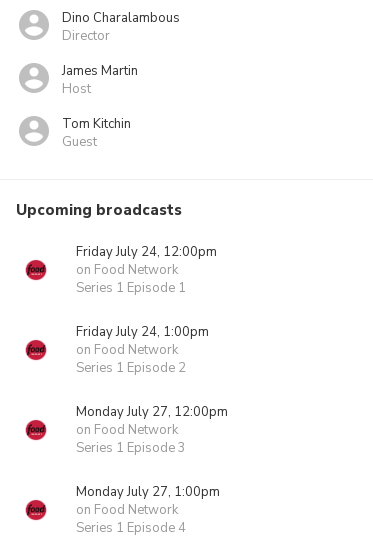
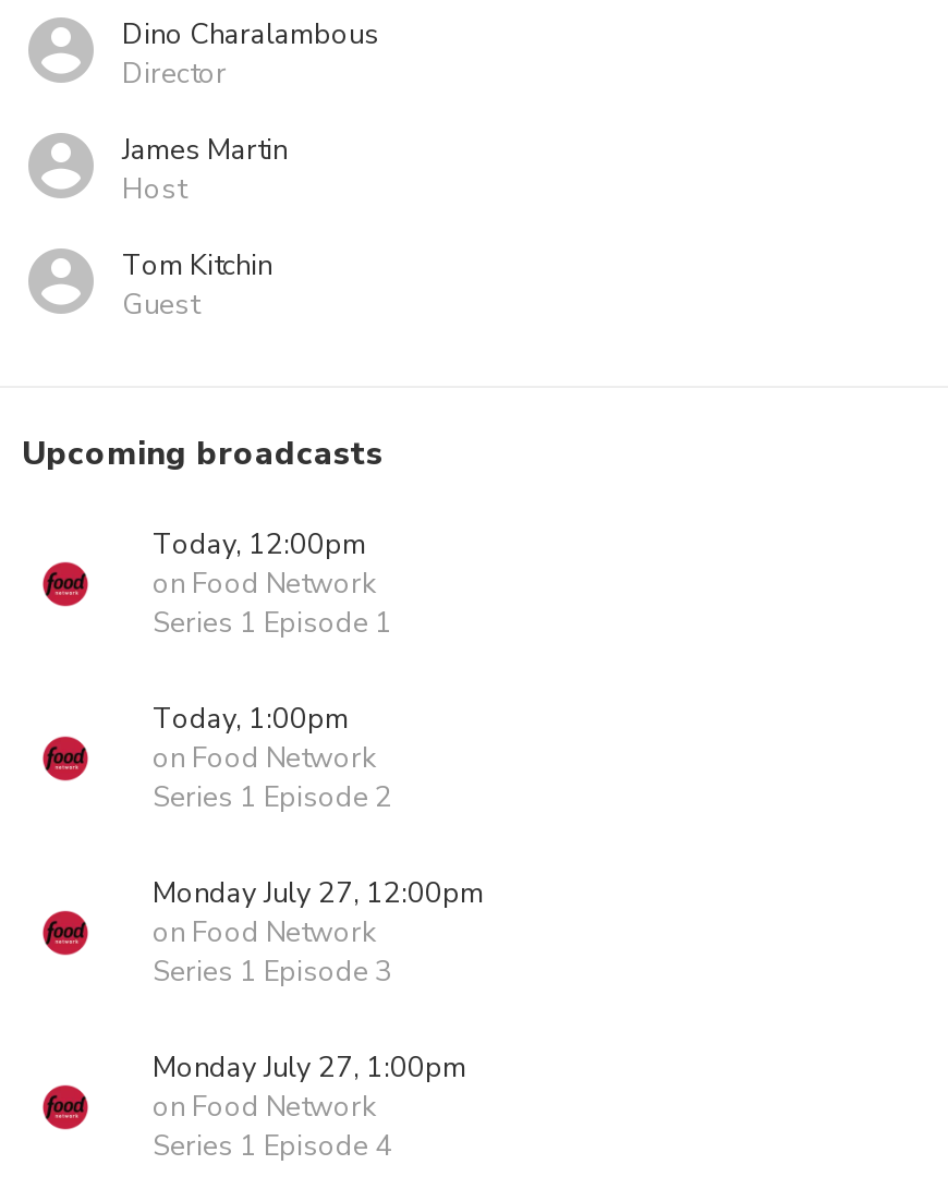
- Friday July 24, 12:00pm
+ Today, 12:00pm

- Friday July 24, 1:00pm
+ Today, 1:00pm
